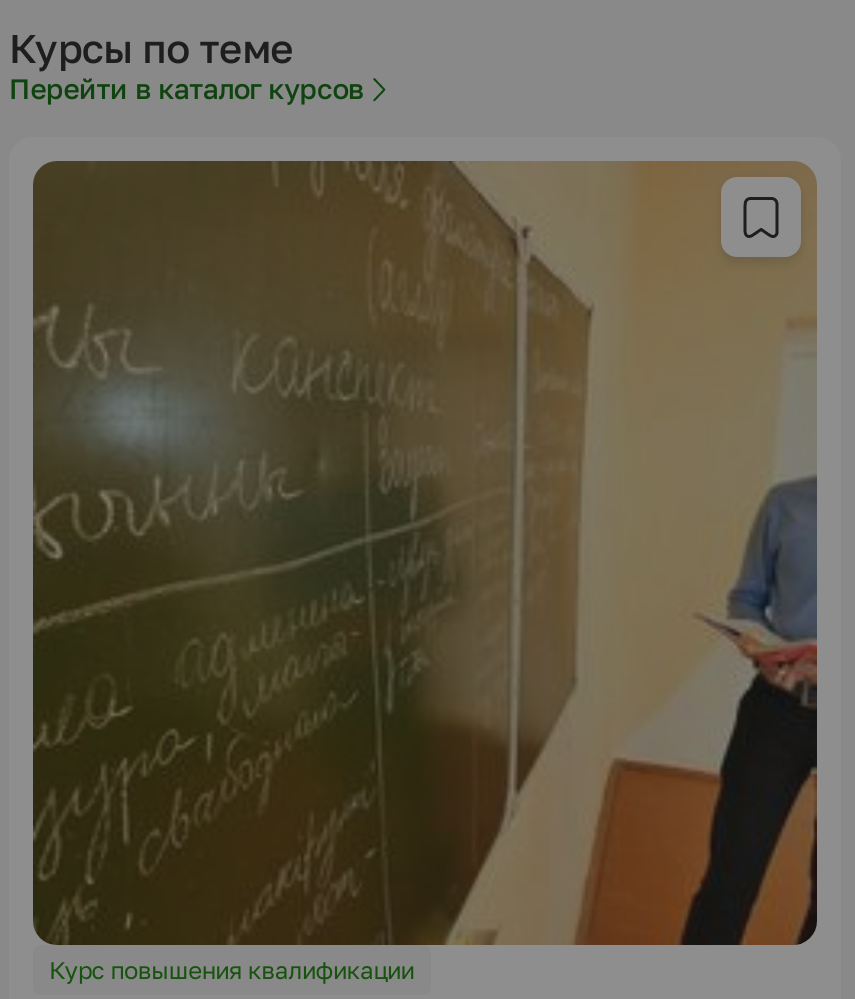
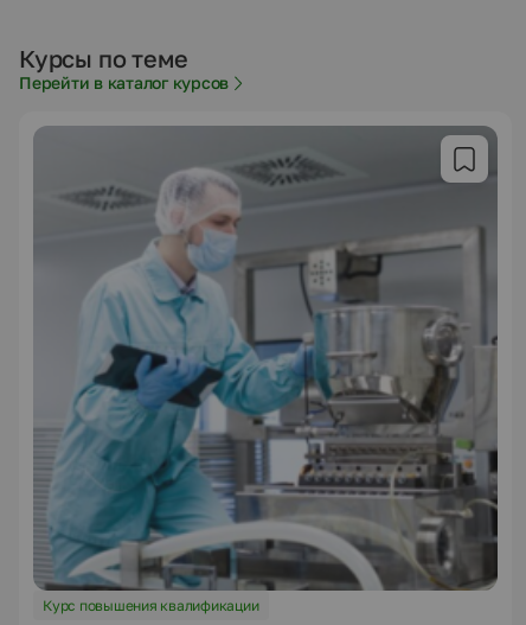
- [image]
+ [image]
